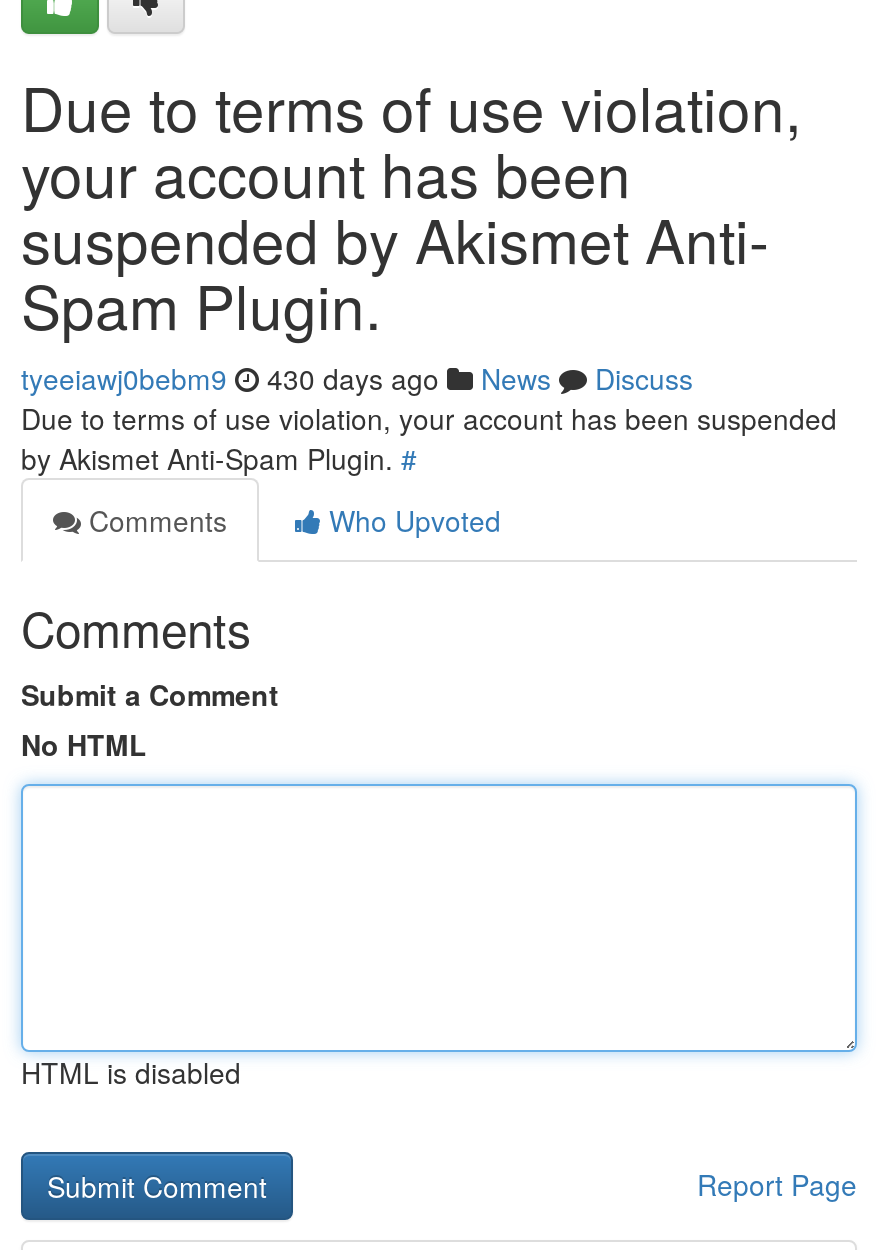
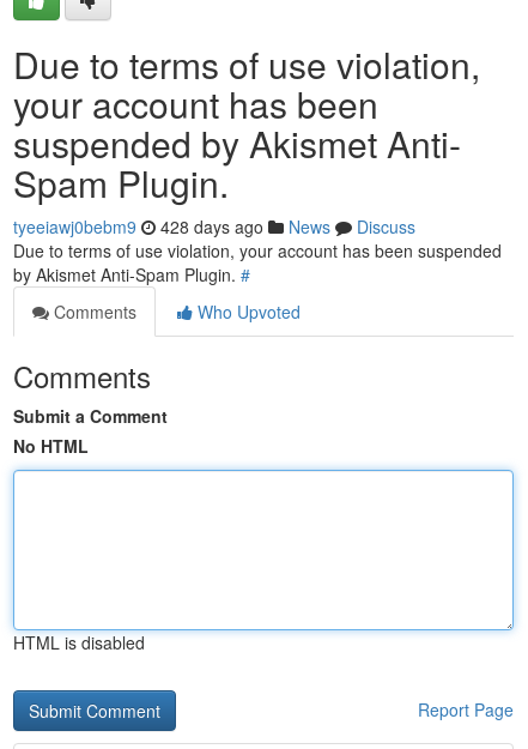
- tyeeiawj0bebm9 430 days ago News Discuss
+ tyeeiawj0bebm9 428 days ago News Discuss
